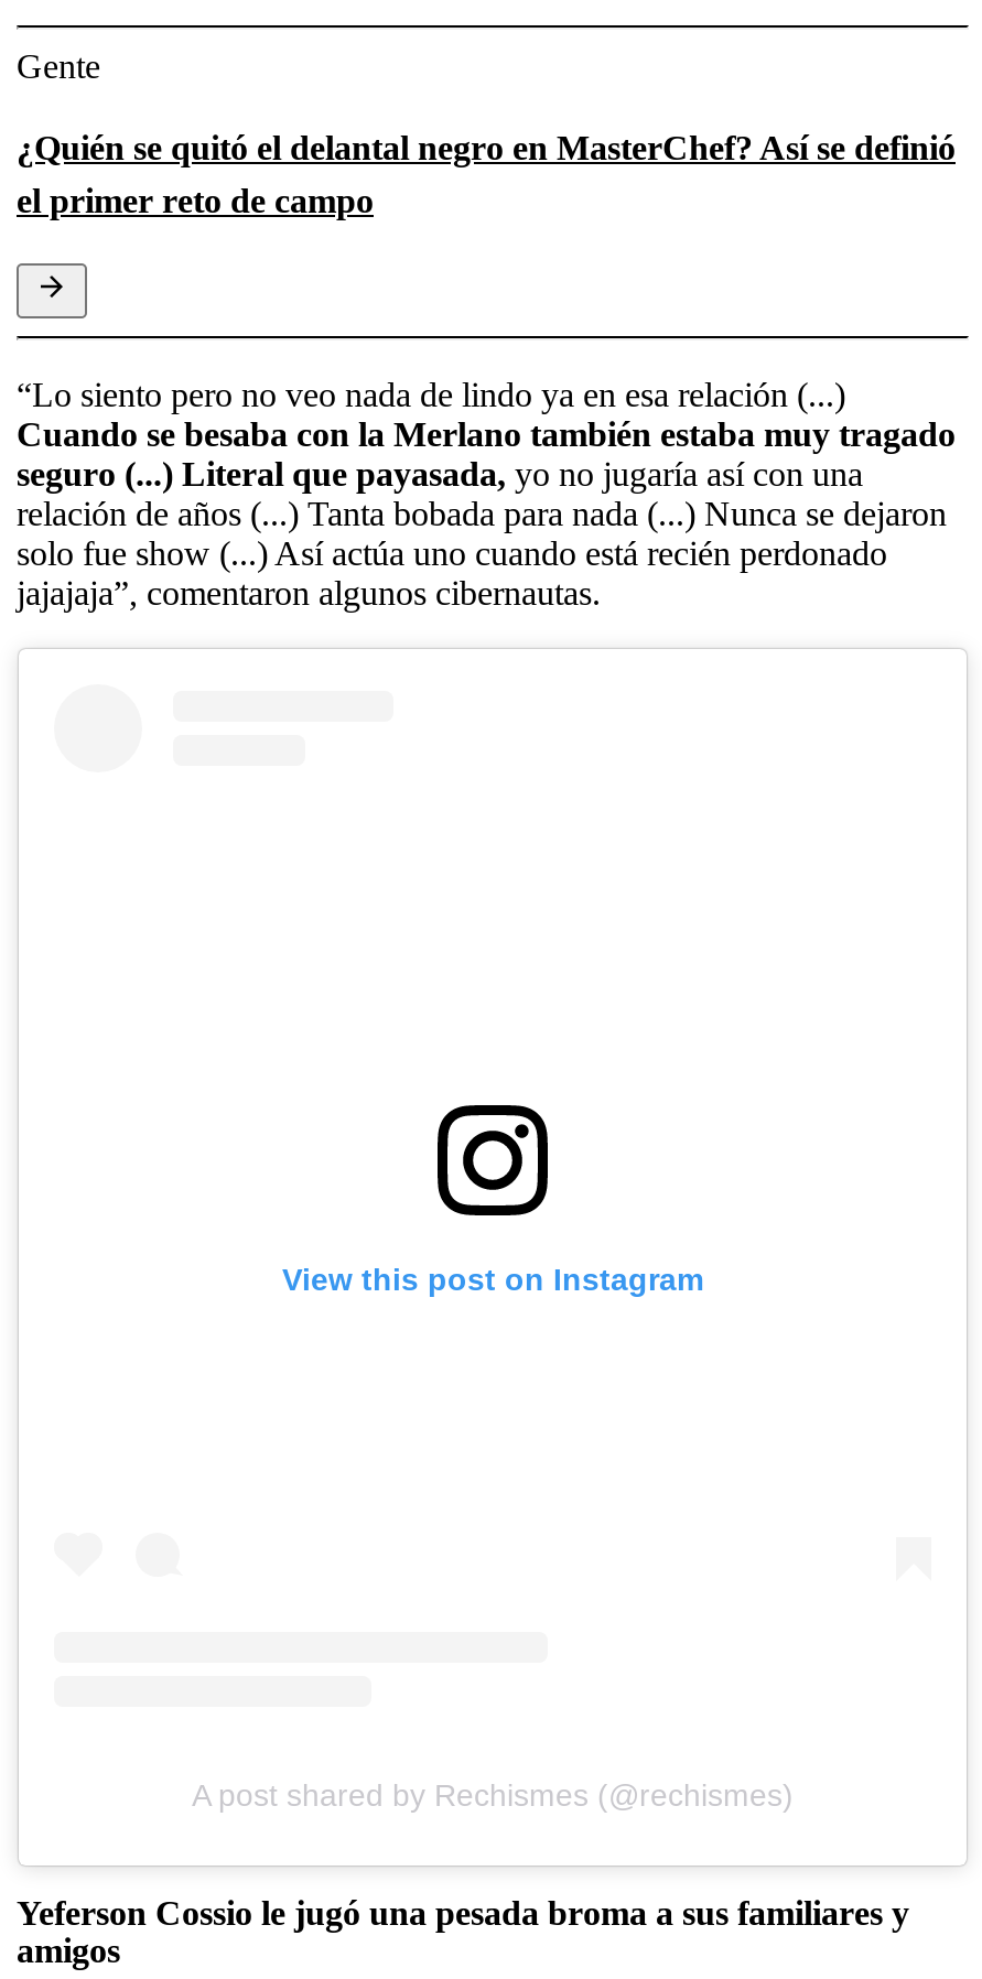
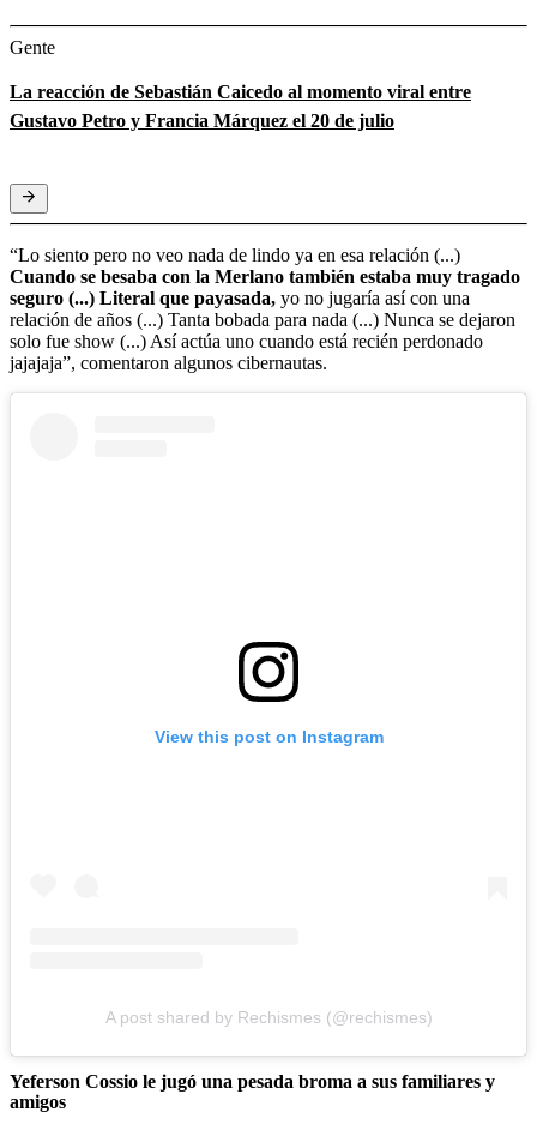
- ¿Quién se quitó el delantal negro en MasterChef? Así se definió
- el primer reto de campo
+ La reacción de Sebastián Caicedo al momento viral entre
+ Gustavo Petro y Francia Márquez el 20 de julio
